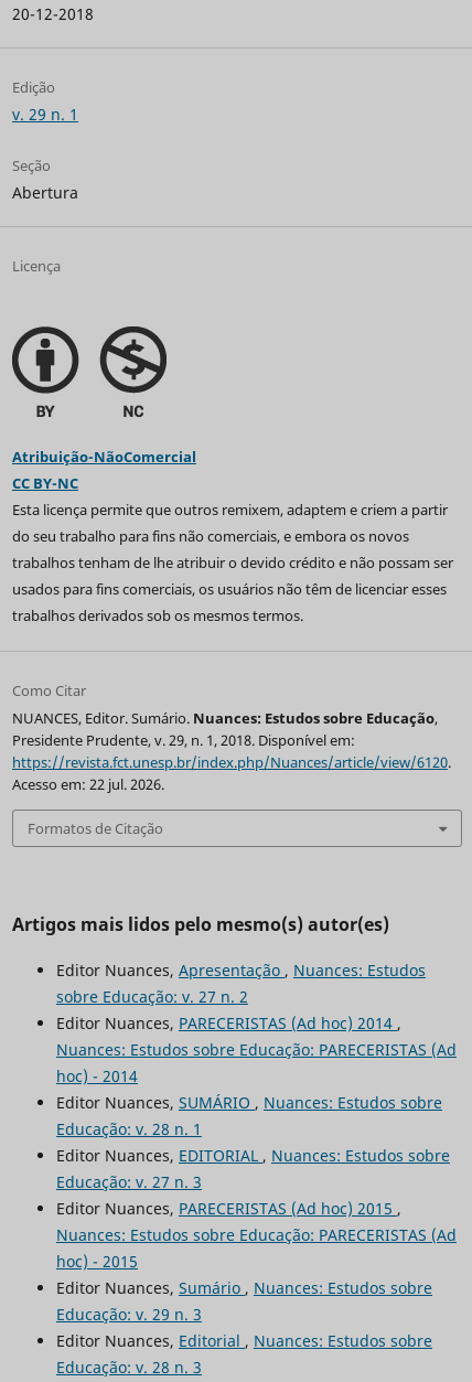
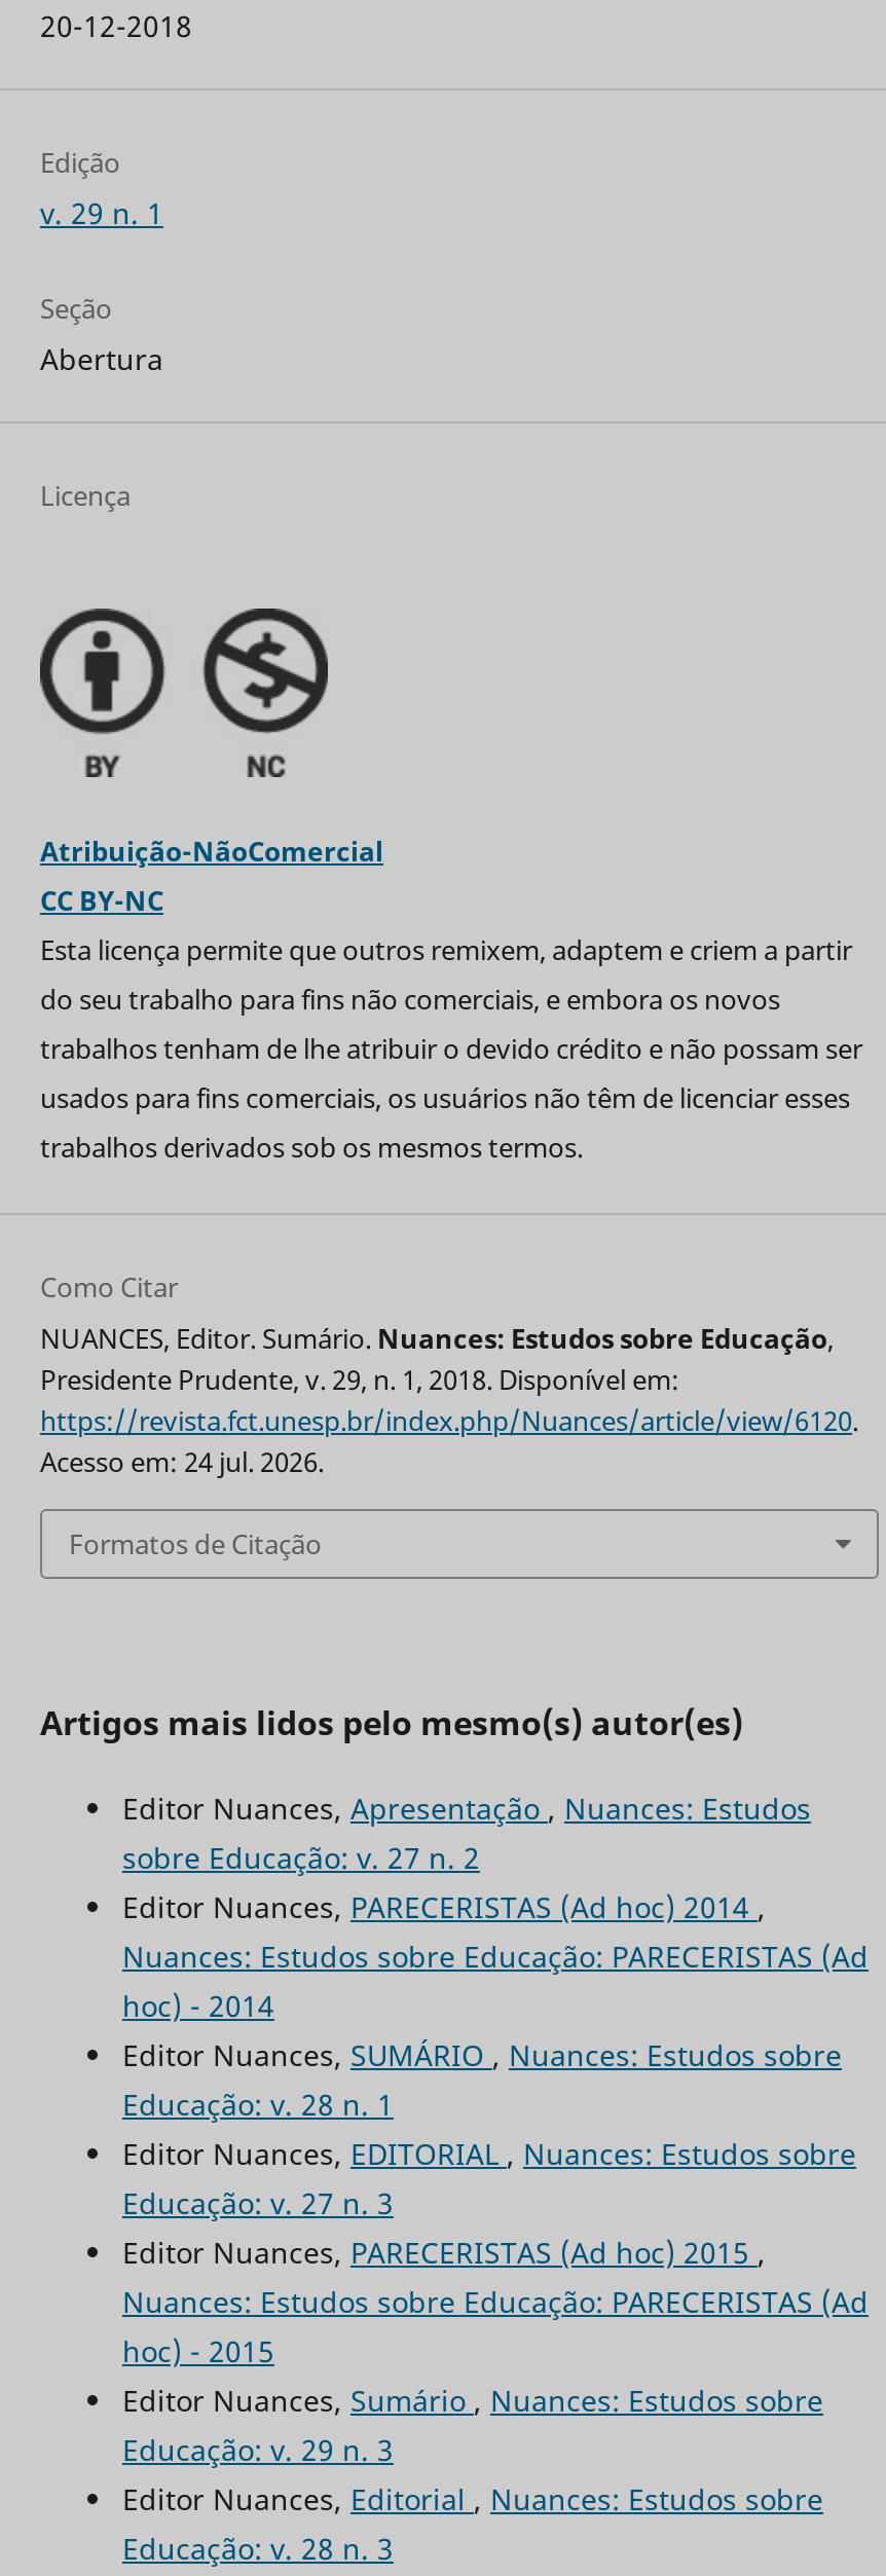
- Acesso em: 22 jul. 2026.
+ Acesso em: 24 jul. 2026.
